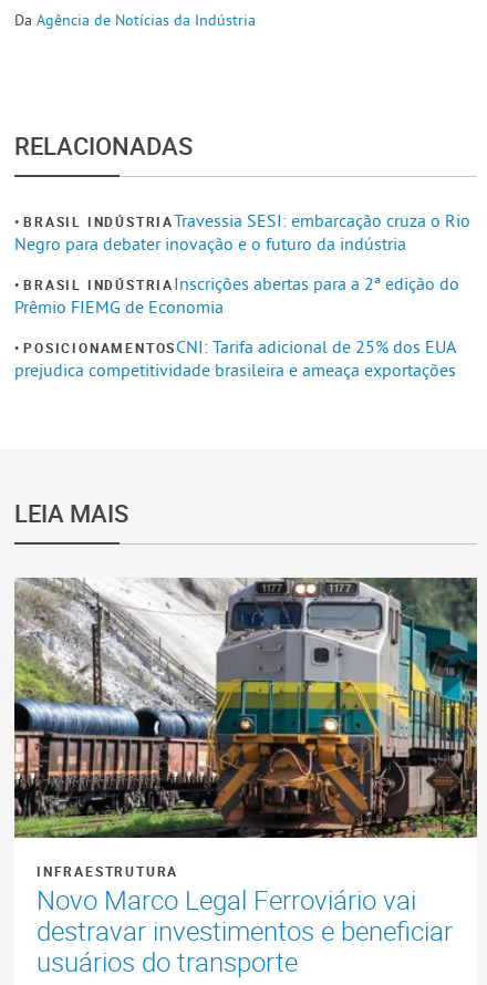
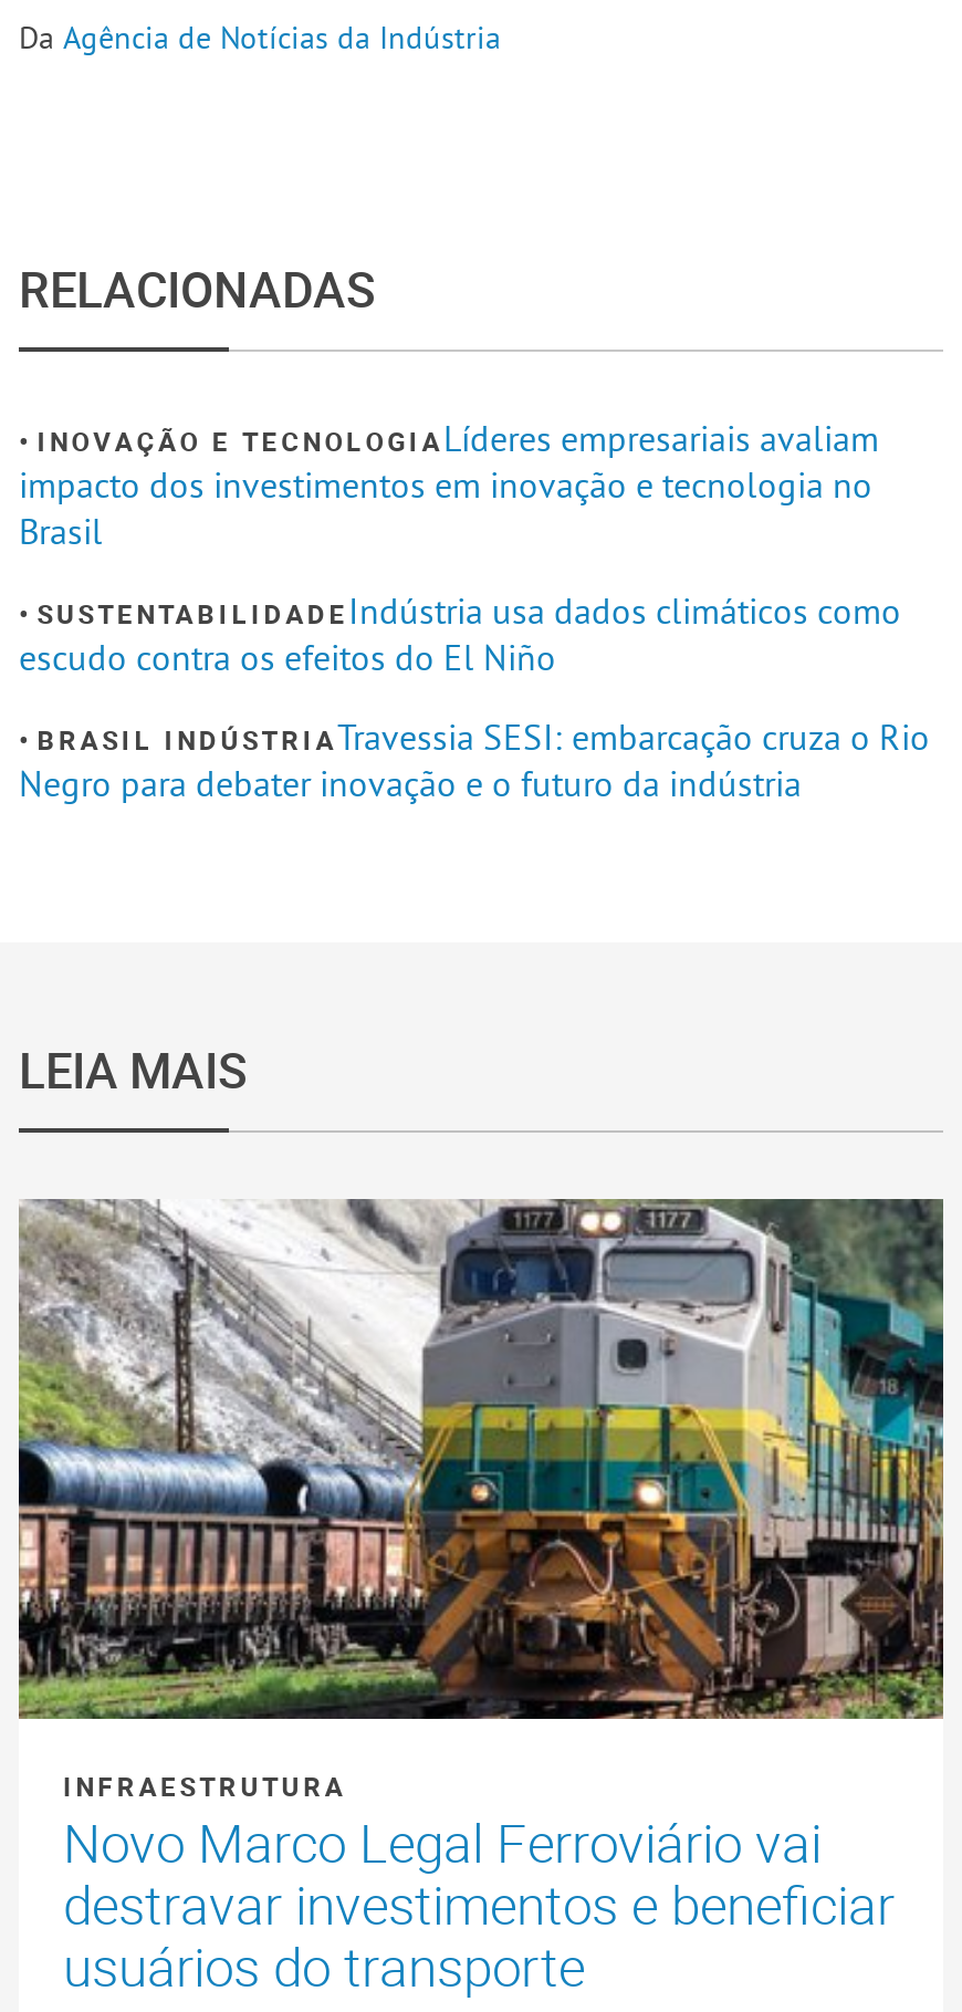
+ INOVAÇÃO E TECNOLOGIA Líderes empresariais avaliam
+ impacto dos investimentos em inovação e tecnologia no
+ Brasil
+ SUSTENTABILIDADE Indústria usa dados climáticos como
+ escudo contra os efeitos do El Niño

moved down: BRASIL INDÚSTRIATravessia SESI: embarcação cruza o Rio | Negro para debater inovação e o futuro da indústria

- BRASIL INDÚSTRIA Inscrições abertas para a 2ª edição do
- Prêmio FIEMG de Economia
- POSICIONAMENTOSCNI: Tarifa adicional de 25% dos EUA
- prejudica competitividade brasileira e ameaça exportações
